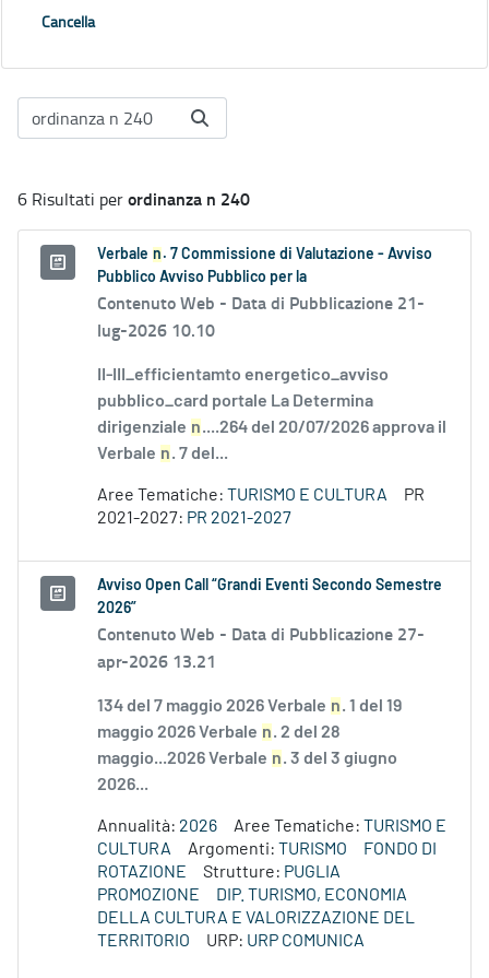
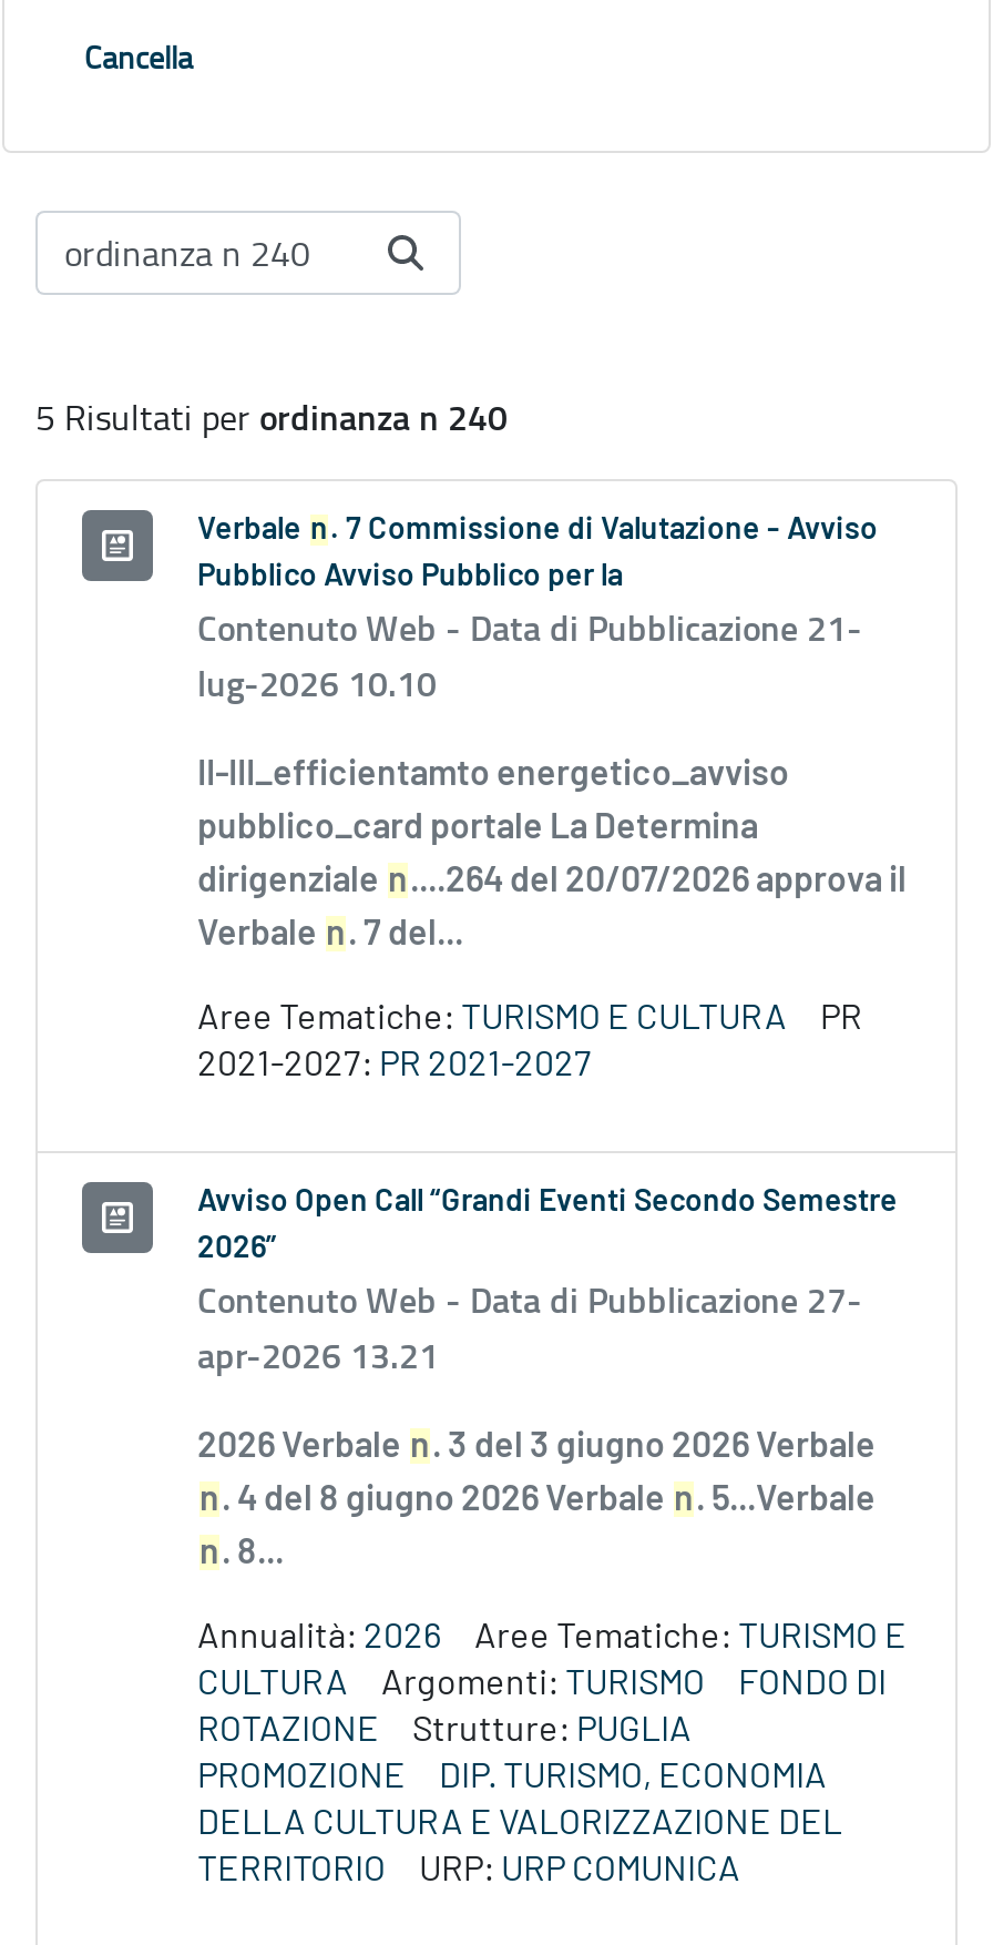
- 6 Risultati per ordinanza n 240
+ 5 Risultati per ordinanza n 240

- 134 del 7 maggio 2026 Verbale n. 1 del 19
- maggio 2026 Verbale n. 2 del 28
- maggio...2026 Verbale n. 3 del 3 giugno
- 2026...
+ 2026 Verbale n. 3 del 3 giugno 2026 Verbale
+ n. 4 del 8 giugno 2026 Verbale n. 5...Verbale
+ n. 8...
